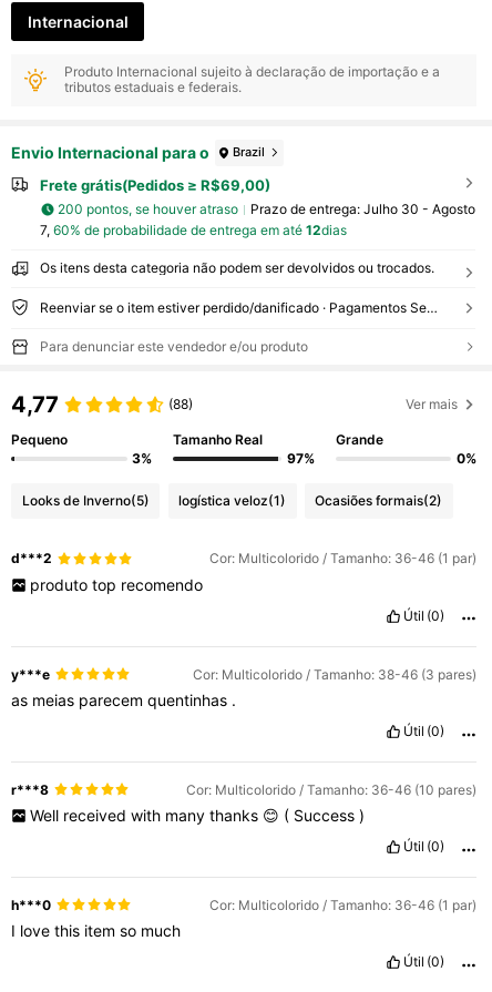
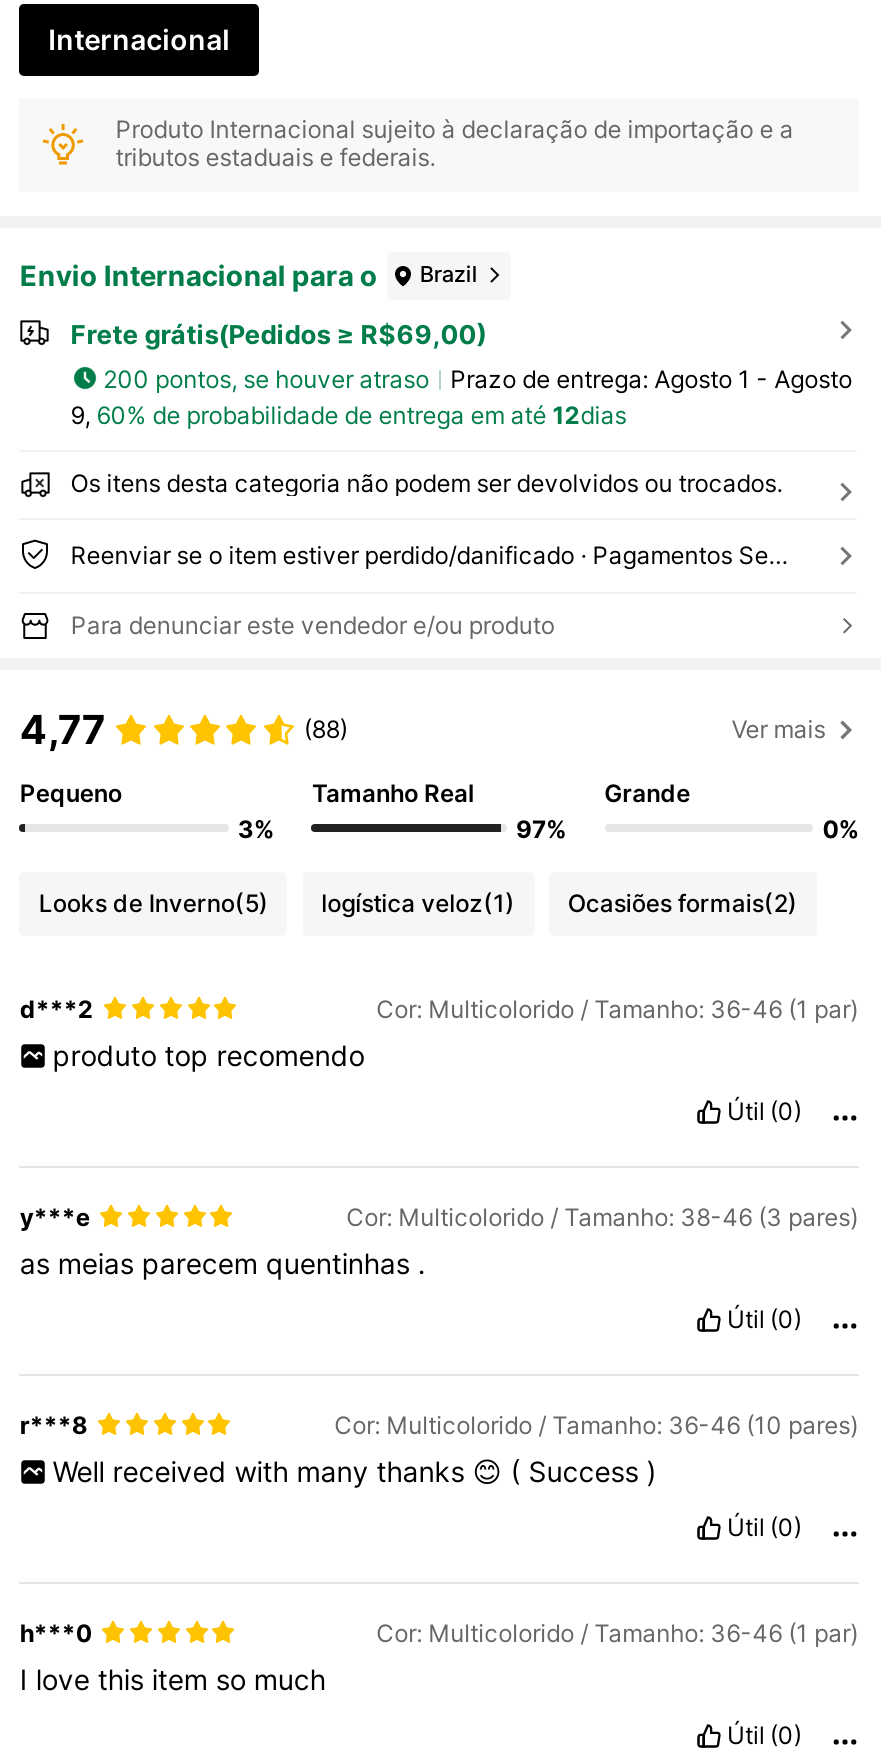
- Prazo de entrega: Julho 30 - Agosto
+ Prazo de entrega: Agosto 1 - Agosto

- 7, 60% de probabilidade de entrega em até 12dias
+ 9, 60% de probabilidade de entrega em até 12dias
